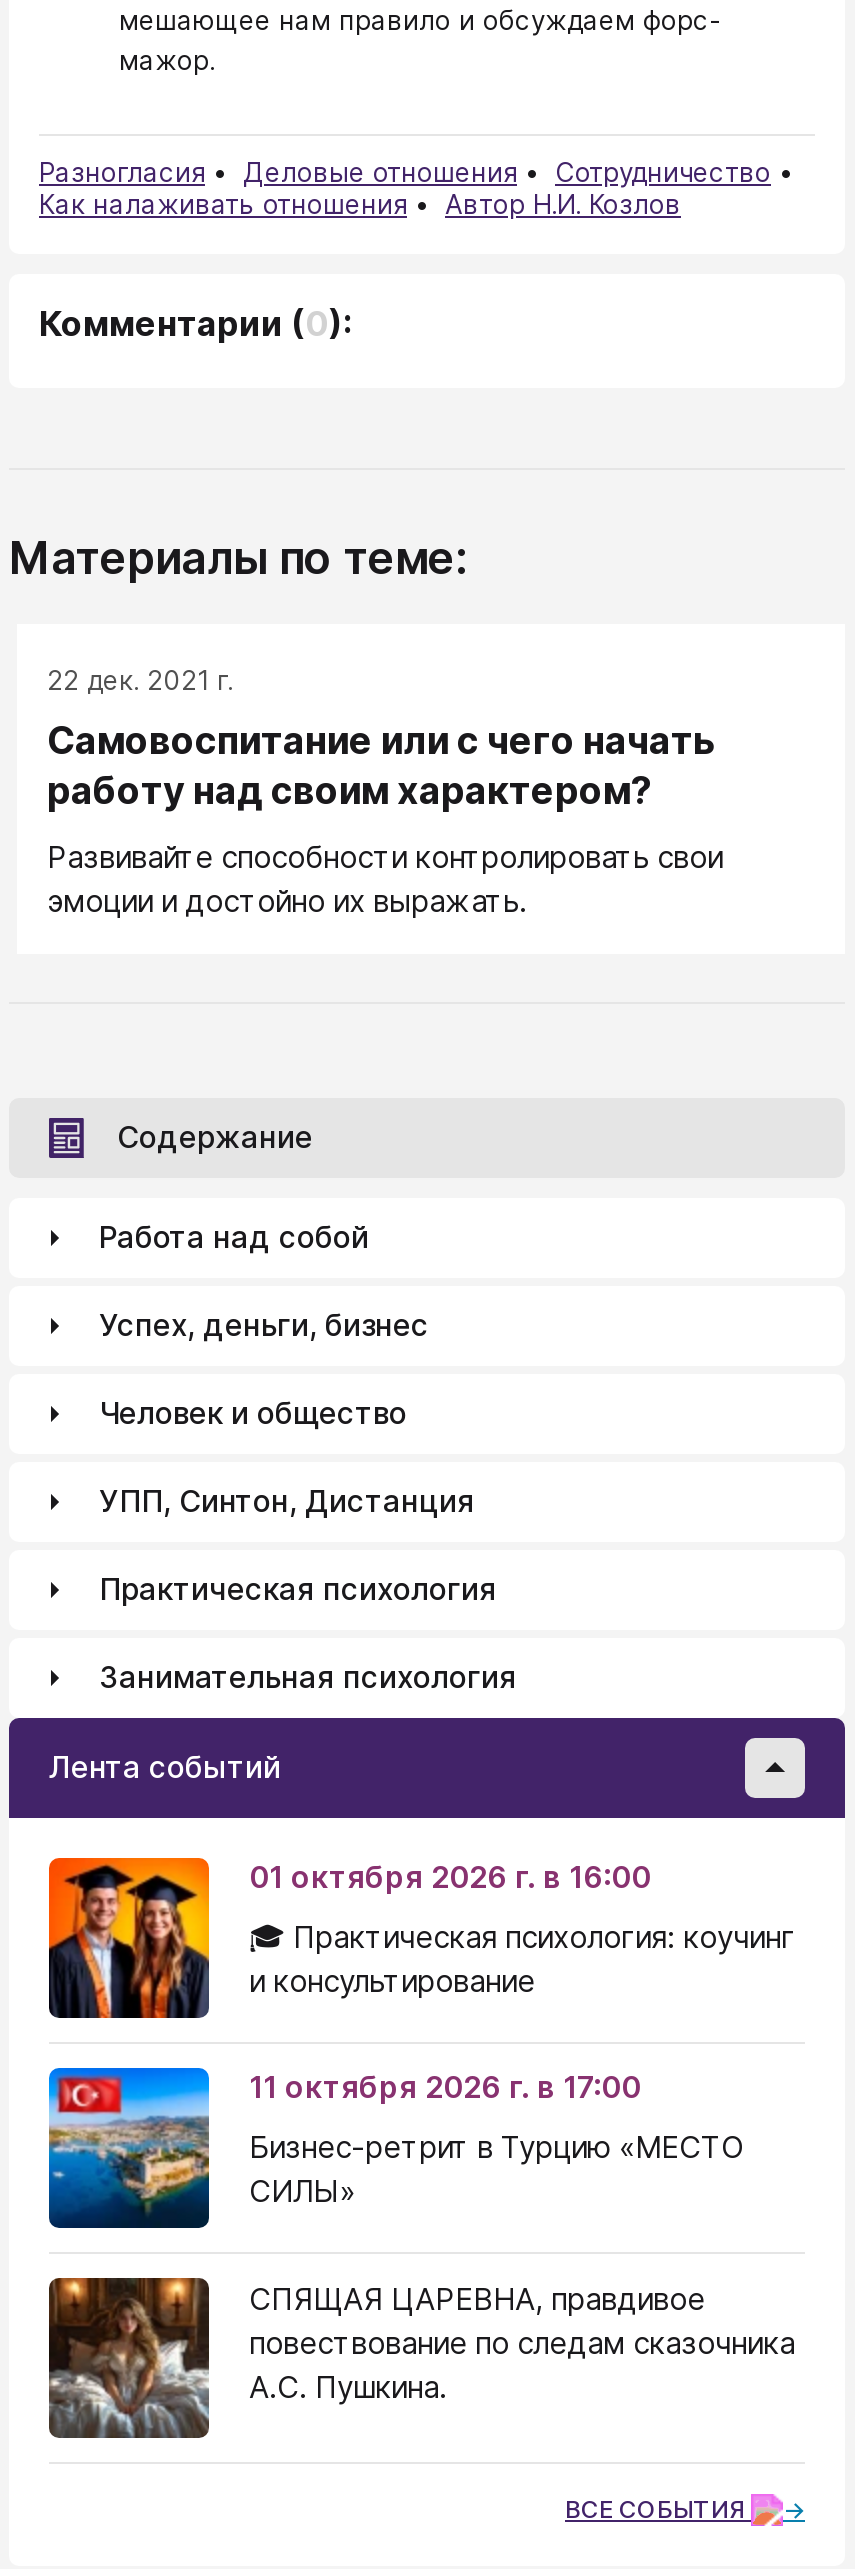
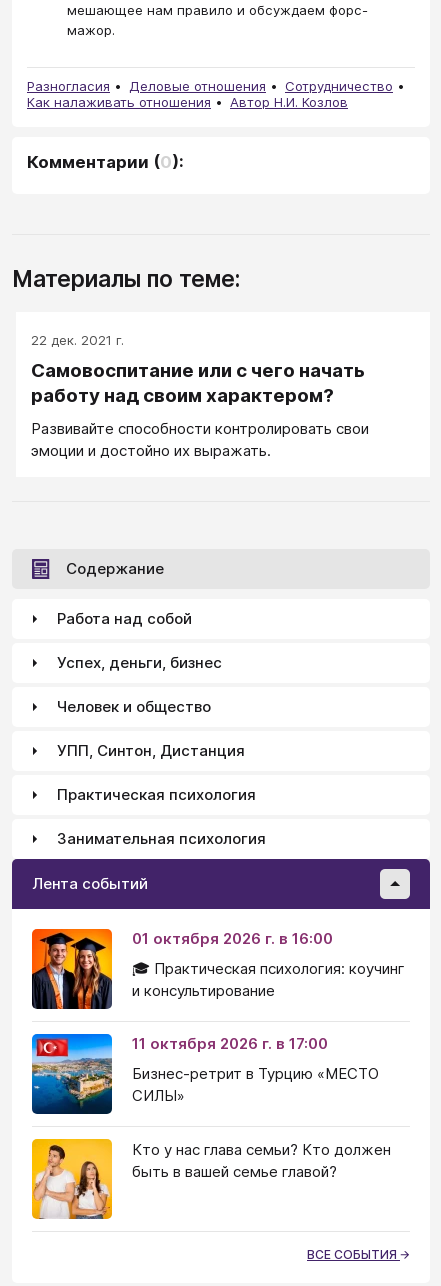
- [image]
- СПЯЩАЯ ЦАРЕВНА, правдивое
- повествование по следам сказочника
- А.С. Пушкина.
+ [image]
+ Кто у нас глава семьи? Кто должен
+ быть в вашей семье главой?
